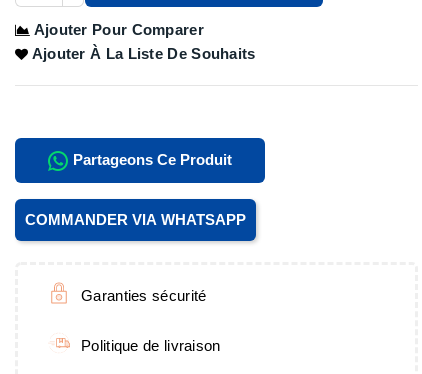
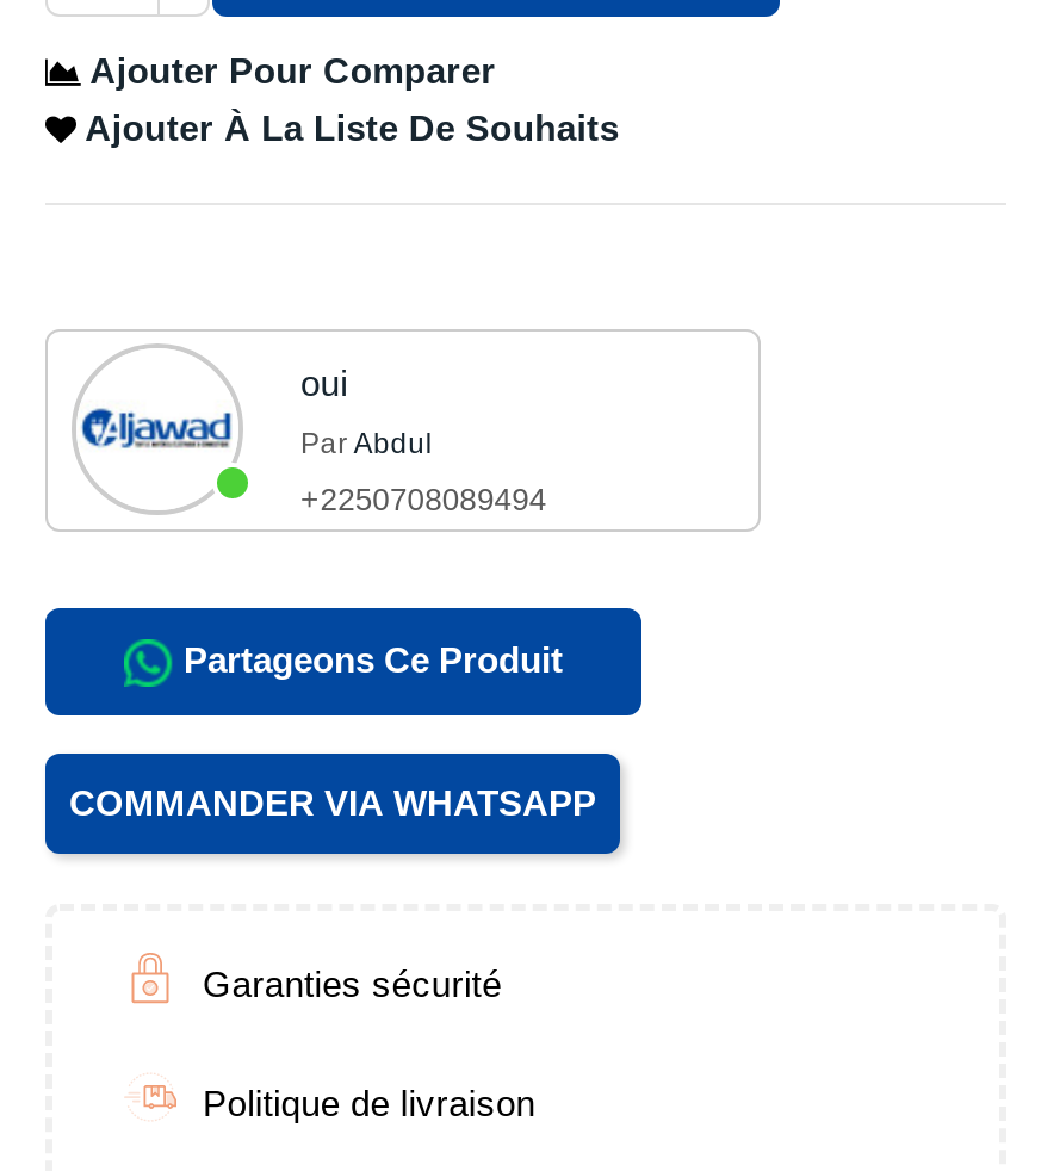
+ [image]
+ oui
+ Par Abdul
+ +2250708089494
